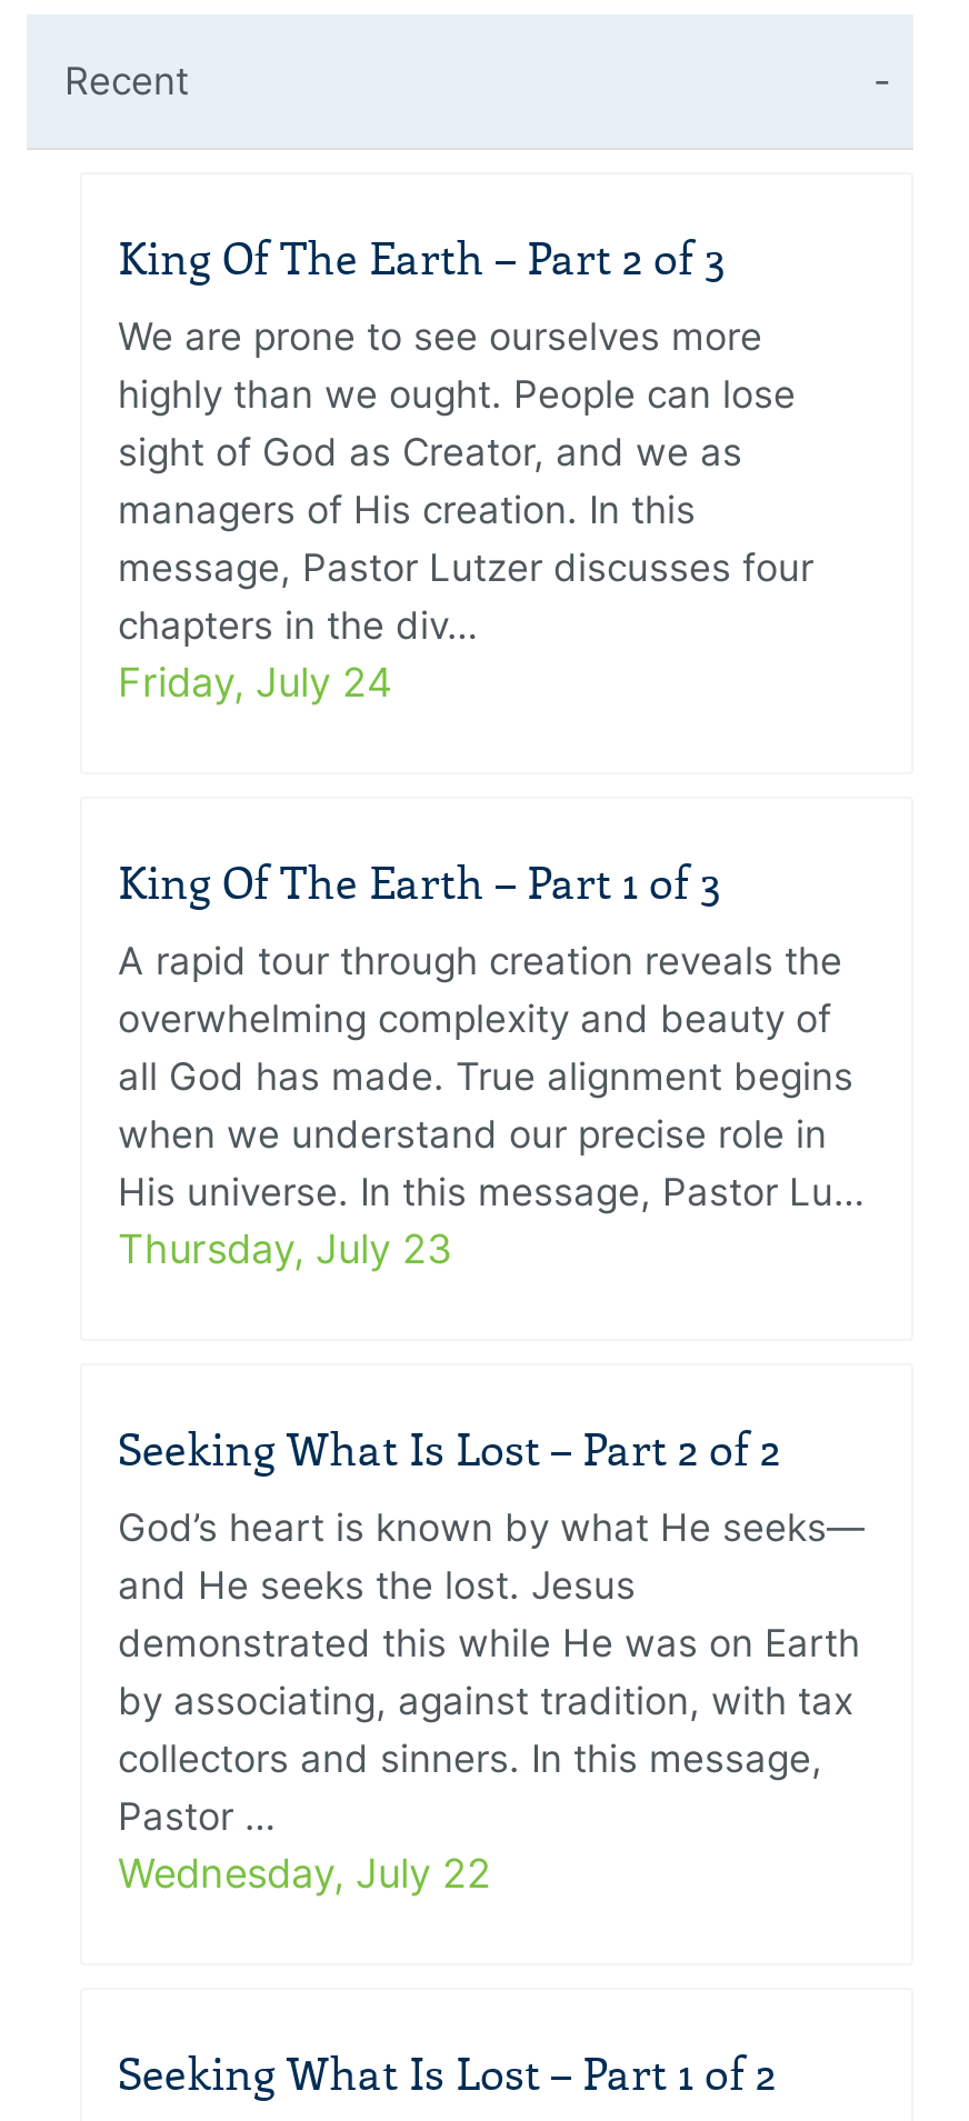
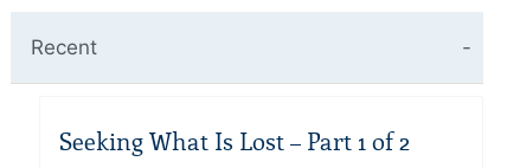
- King Of The Earth – Part 2 of 3
- We are prone to see ourselves more
- highly than we ought. People can lose
- sight of God as Creator, and we as
- managers of His creation. In this
- message, Pastor Lutzer discusses four
- chapters in the div…
- Friday, July 24

- King Of The Earth – Part 1 of 3
- A rapid tour through creation reveals the
- overwhelming complexity and beauty of
- all God has made. True alignment begins
- when we understand our precise role in
- His universe. In this message, Pastor Lu…
- Thursday, July 23

- Seeking What Is Lost – Part 2 of 2
- God’s heart is known by what He seeks—
- and He seeks the lost. Jesus
- demonstrated this while He was on Earth
- by associating, against tradition, with tax
- collectors and sinners. In this message,
- Pastor …
- Wednesday, July 22
